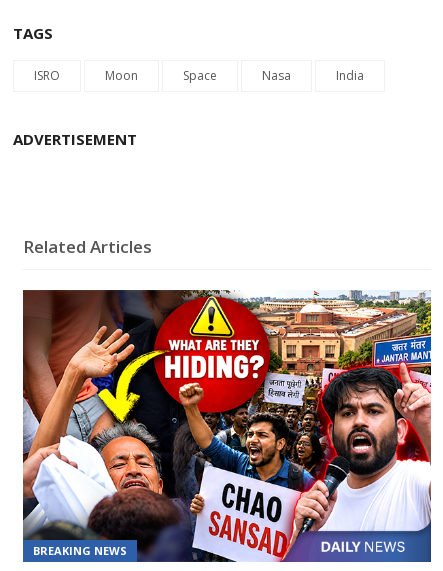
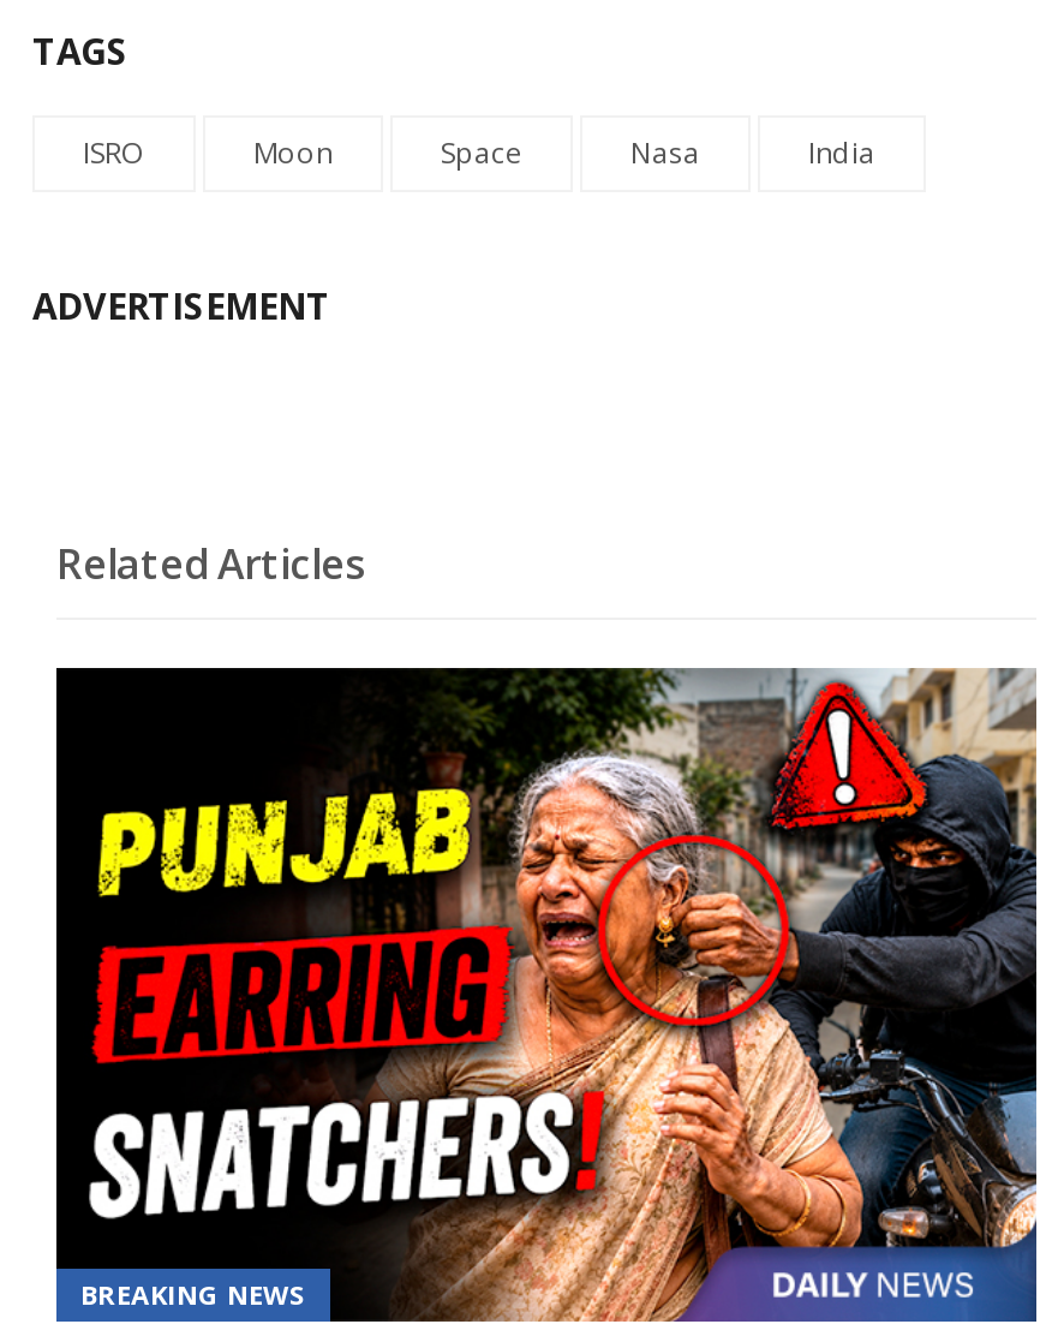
- [image]
+ [image]
